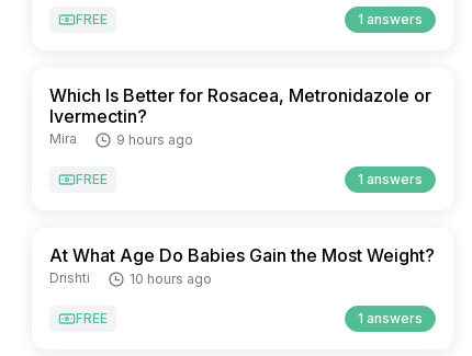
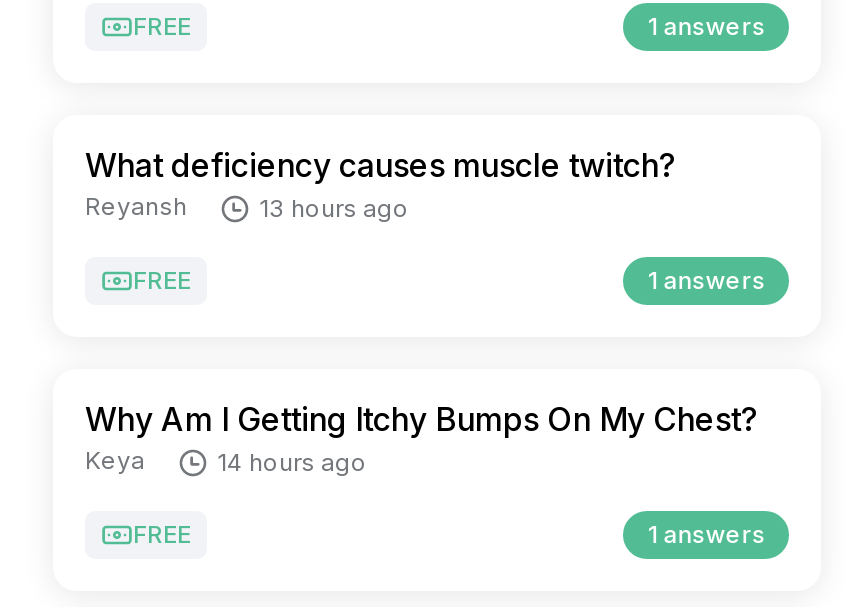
- Which Is Better for Rosacea, Metronidazole or
- Ivermectin?
- Mira
- 9 hours ago
+ What deficiency causes muscle twitch?
+ Reyansh
+ 13 hours ago

- At What Age Do Babies Gain the Most Weight?
- Drishti
- 10 hours ago
+ Why Am I Getting Itchy Bumps On My Chest?
+ Keya
+ 14 hours ago
